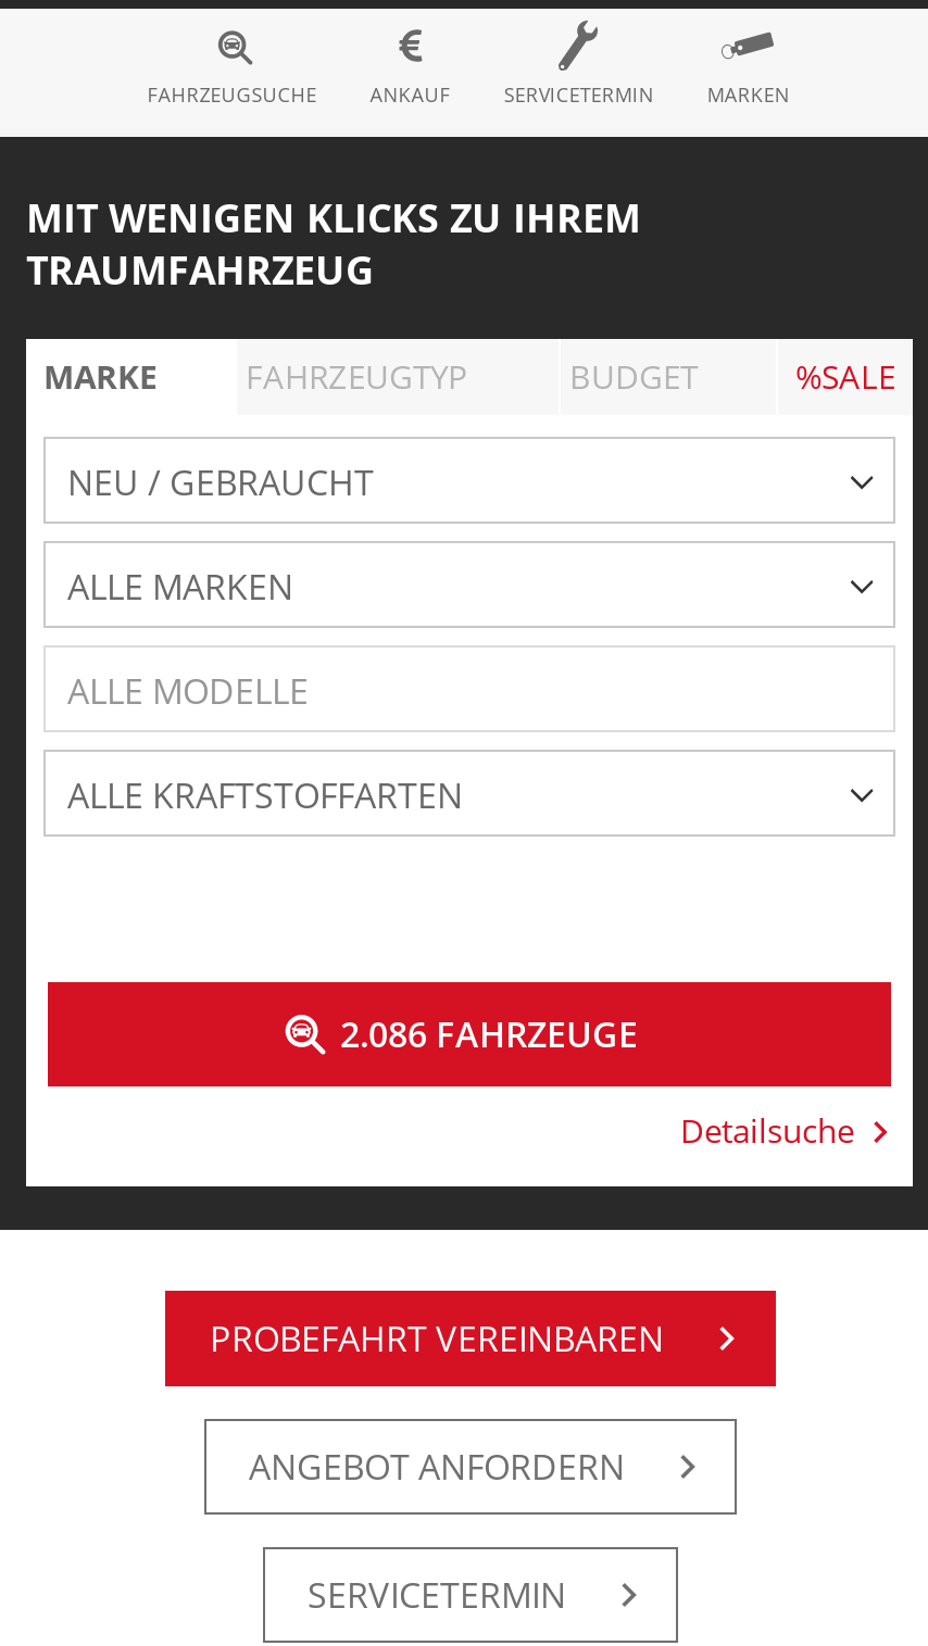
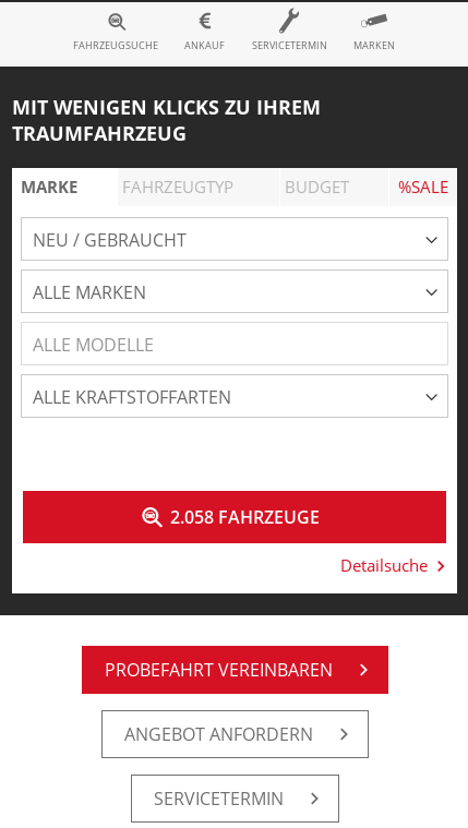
- 2.086 FAHRZEUGE
+ 2.058 FAHRZEUGE
